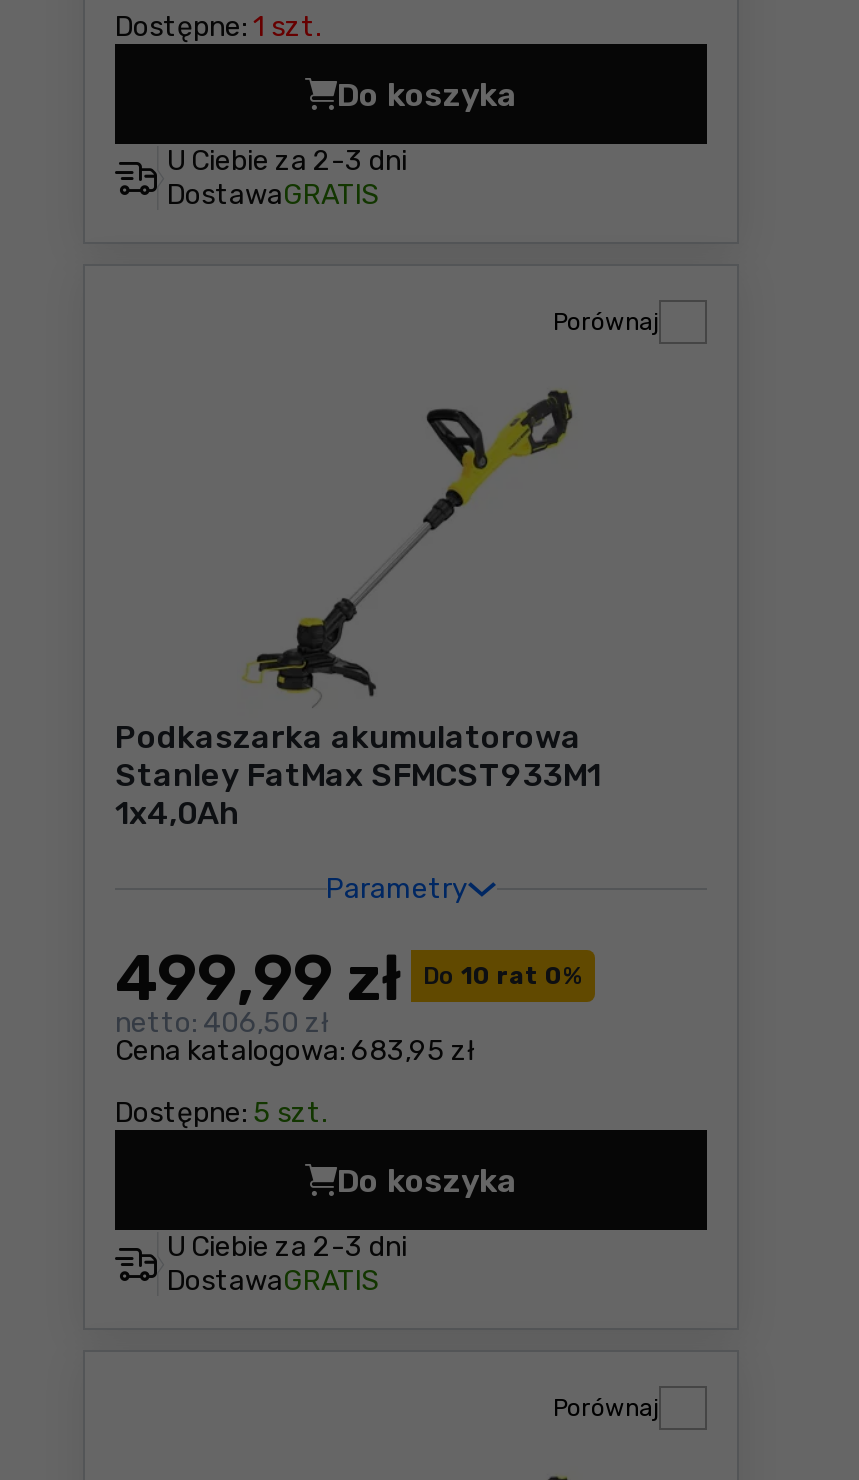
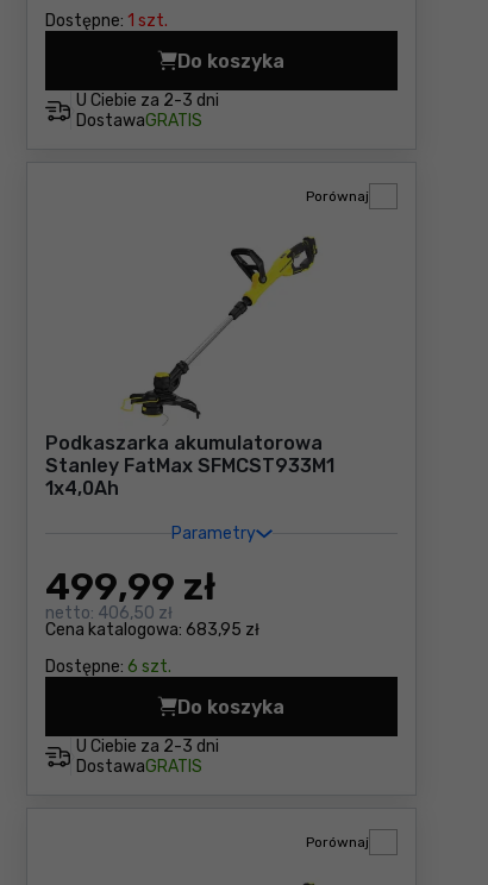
- Do 10 rat 0%

- Dostępne: 5 szt.
+ Dostępne: 6 szt.
